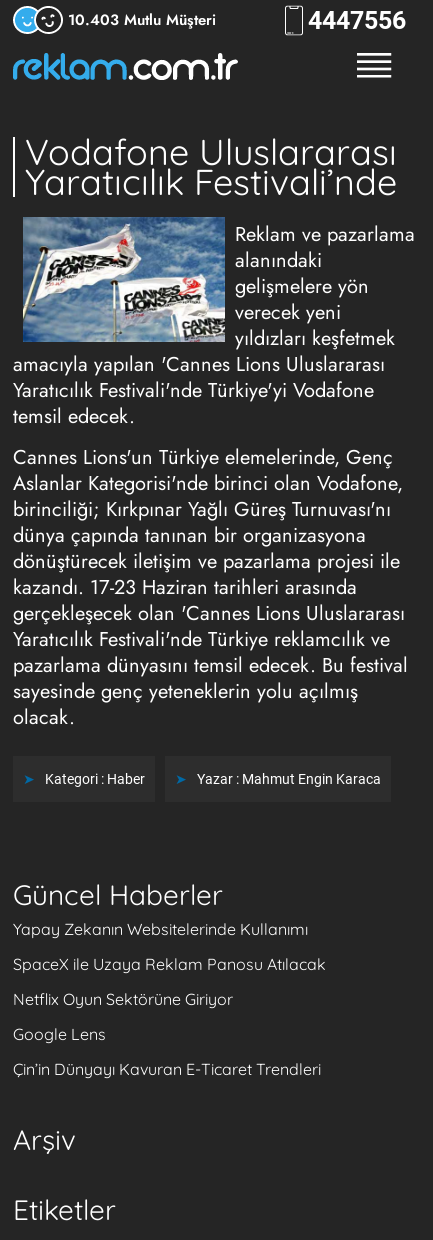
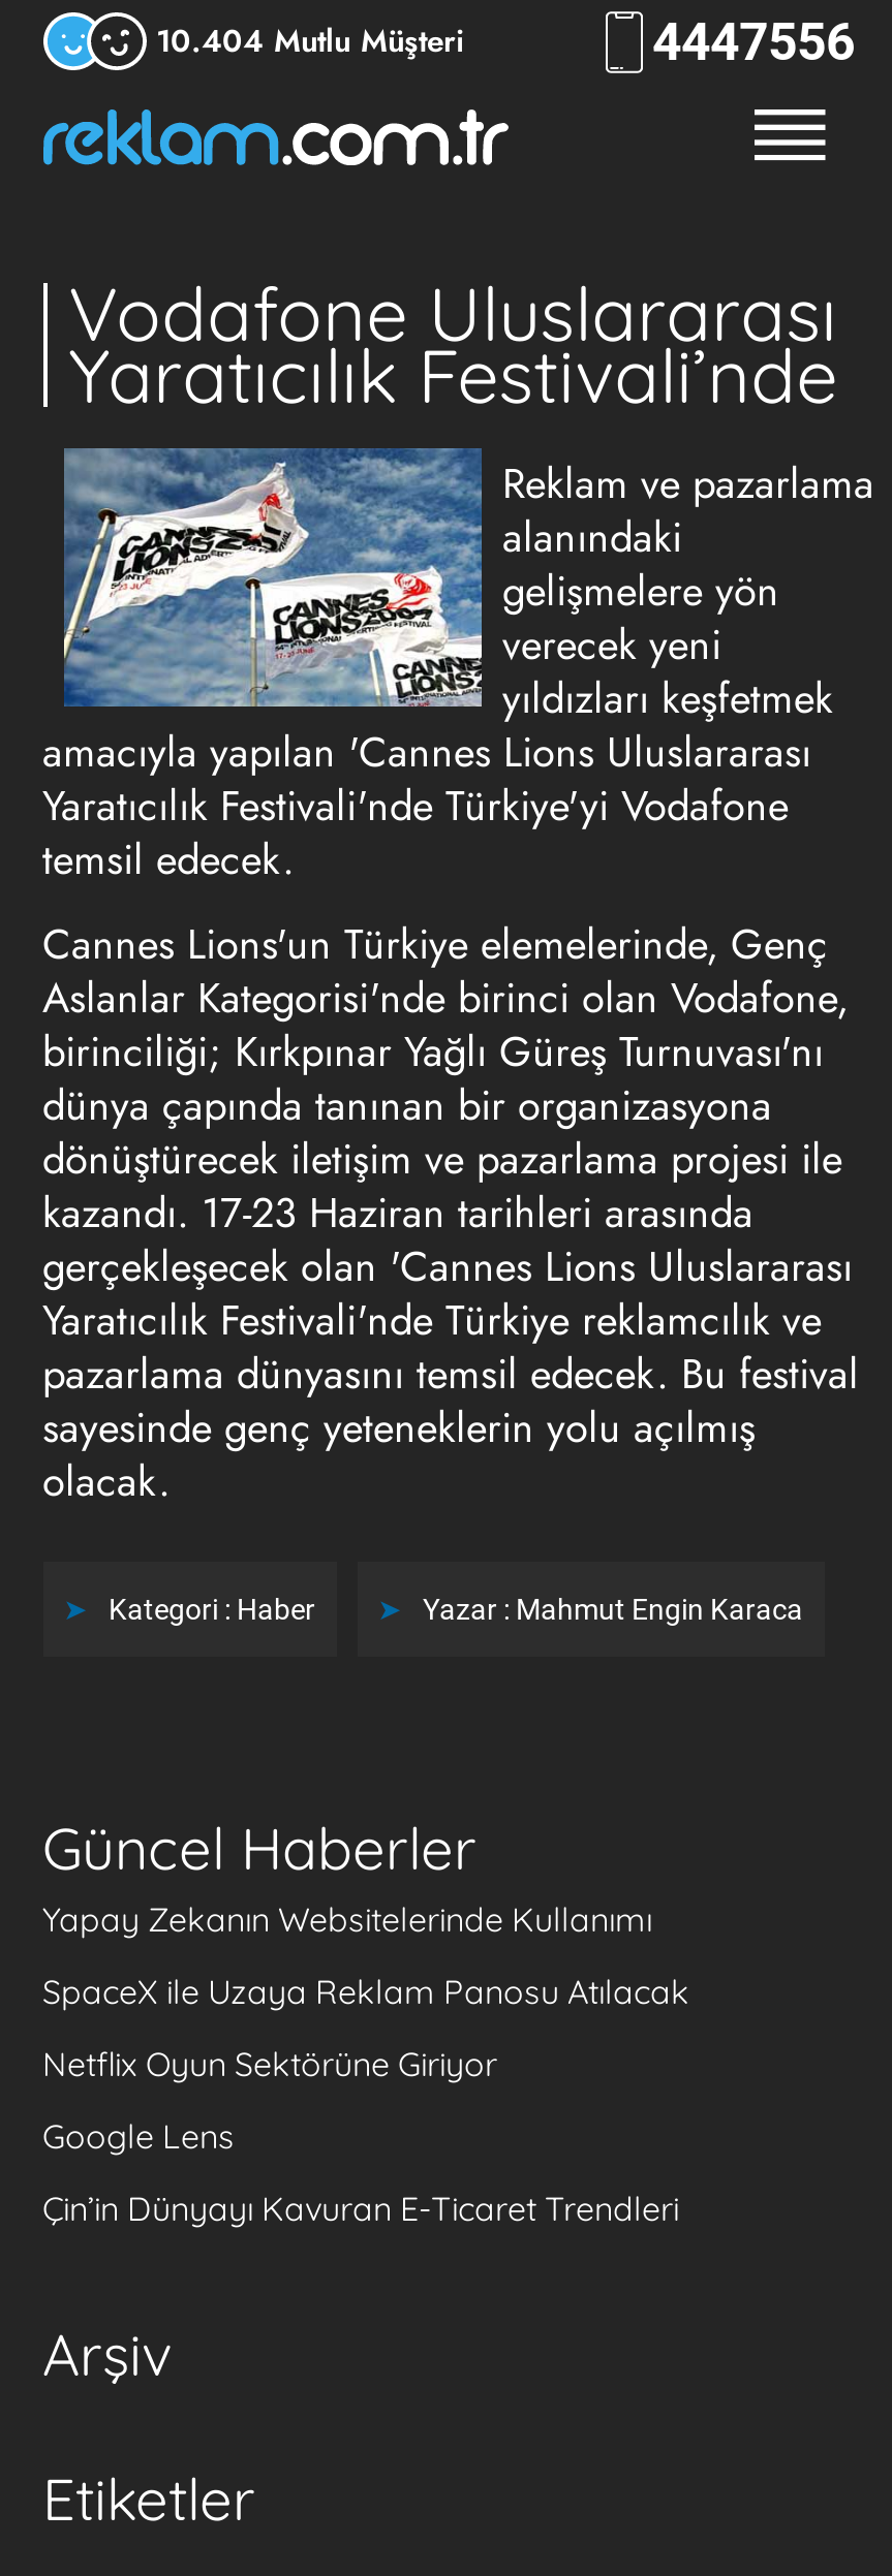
- 10.403 Mutlu Müşteri
+ 10.404 Mutlu Müşteri
